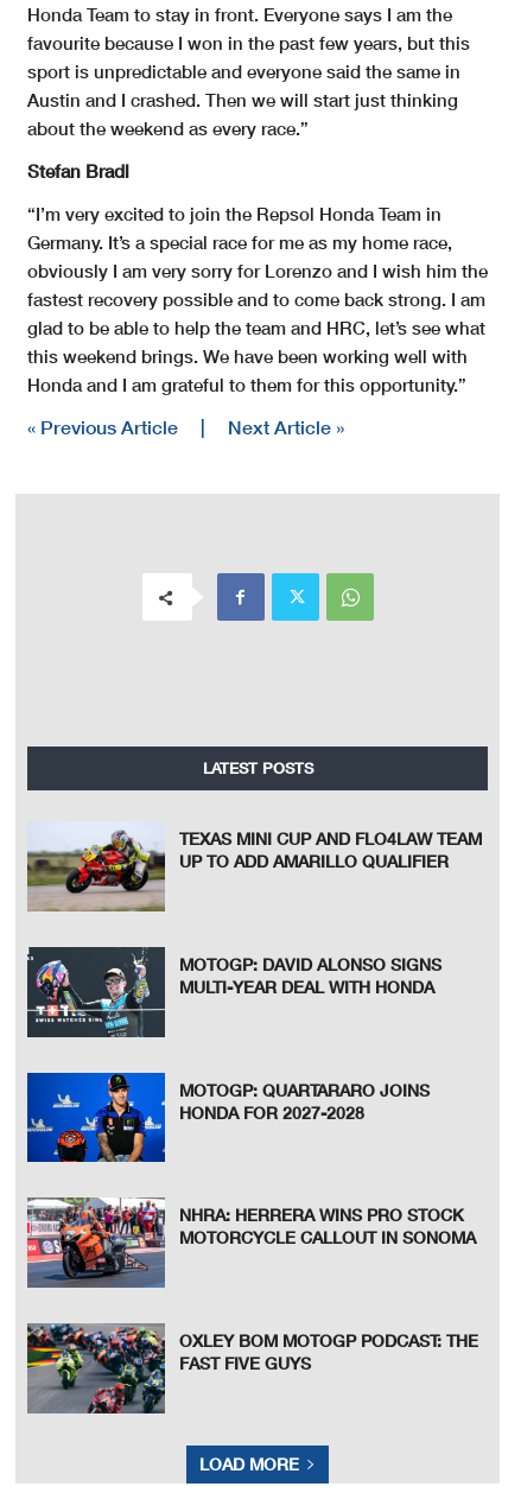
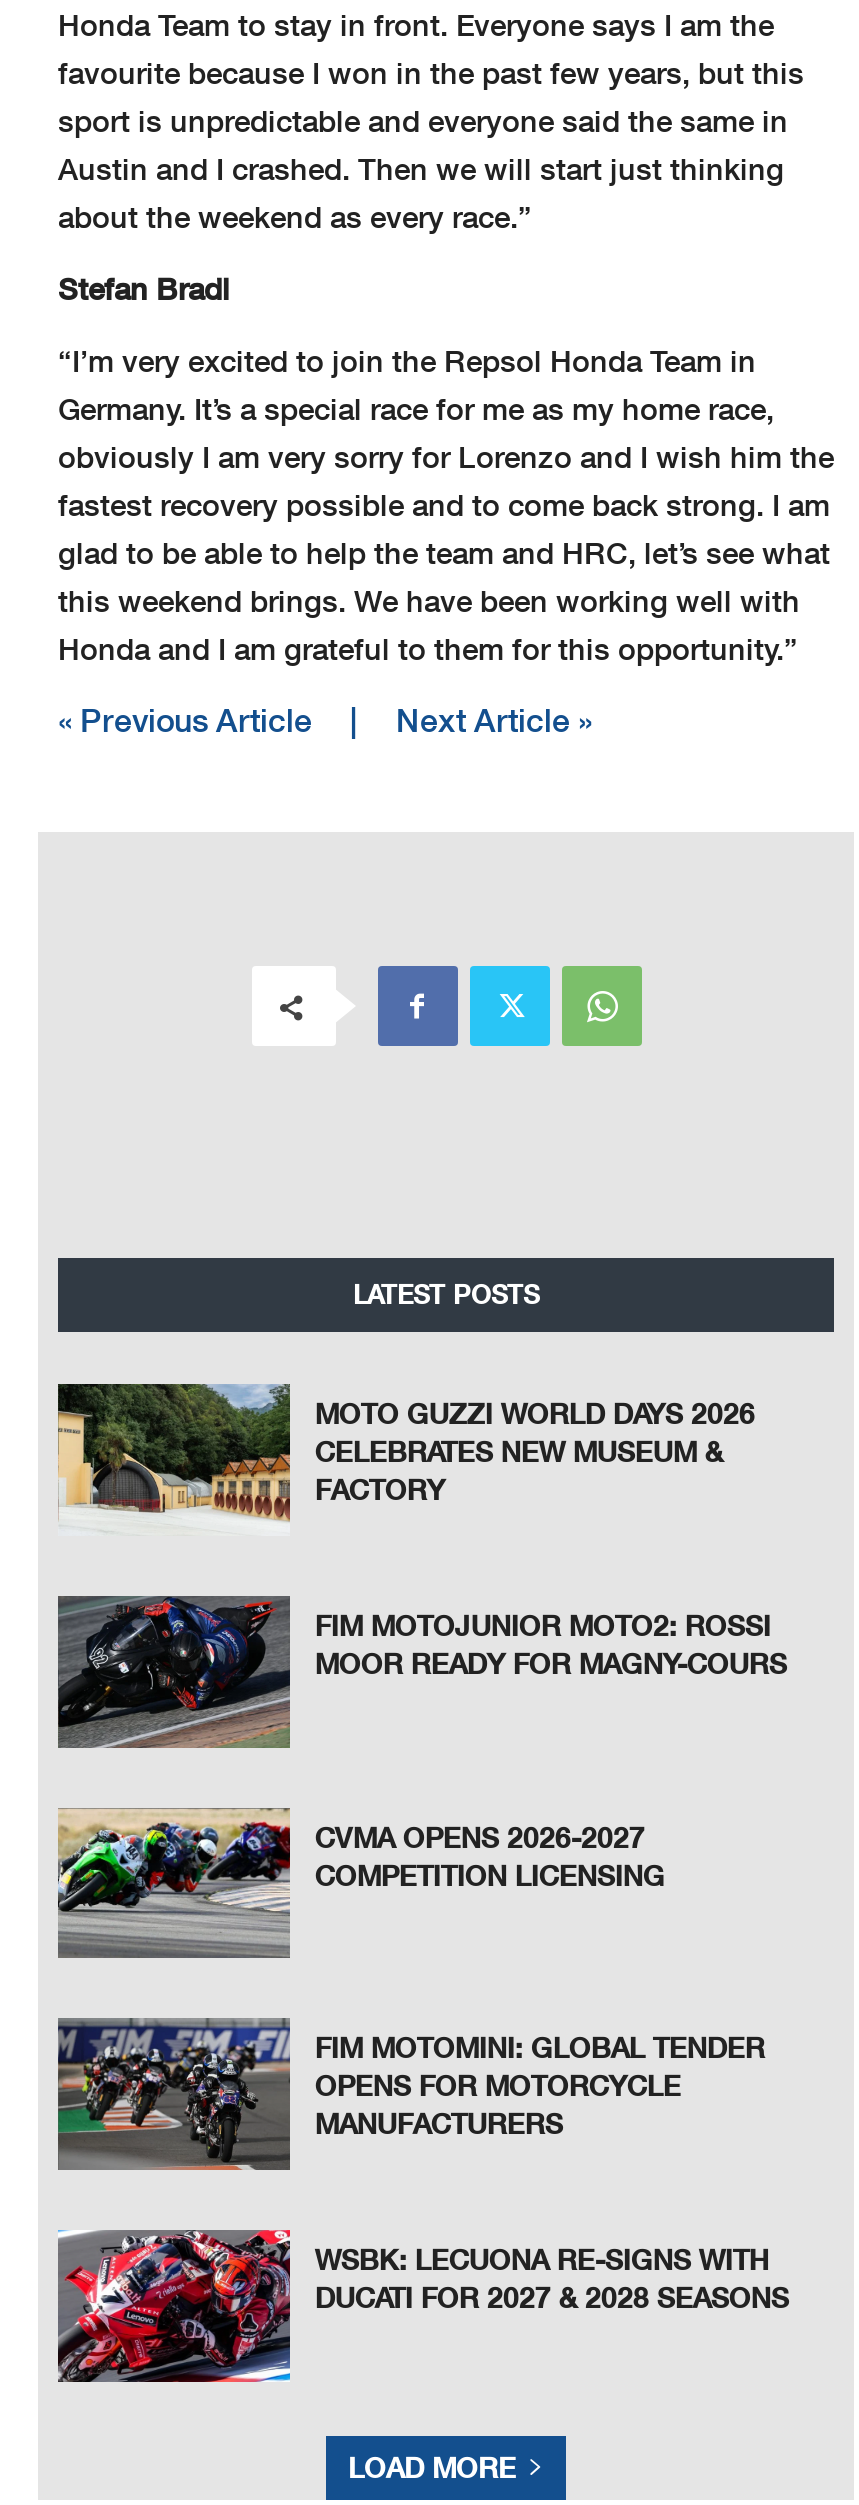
- [image]
- TEXAS MINI CUP AND FLO4LAW TEAM
- UP TO ADD AMARILLO QUALIFIER
+ [image]
+ MOTO GUZZI WORLD DAYS 2026
+ CELEBRATES NEW MUSEUM &
+ FACTORY

- [image]
- MOTOGP: DAVID ALONSO SIGNS
- MULTI-YEAR DEAL WITH HONDA
+ [image]
+ FIM MOTOJUNIOR MOTO2: ROSSI
+ MOOR READY FOR MAGNY-COURS

- [image]
- MOTOGP: QUARTARARO JOINS
- HONDA FOR 2027-2028
+ [image]
+ CVMA OPENS 2026-2027
+ COMPETITION LICENSING

- [image]
- NHRA: HERRERA WINS PRO STOCK
- MOTORCYCLE CALLOUT IN SONOMA
+ [image]
+ FIM MOTOMINI: GLOBAL TENDER
+ OPENS FOR MOTORCYCLE
+ MANUFACTURERS

- [image]
- OXLEY BOM MOTOGP PODCAST: THE
- FAST FIVE GUYS
+ [image]
+ WSBK: LECUONA RE-SIGNS WITH
+ DUCATI FOR 2027 & 2028 SEASONS
